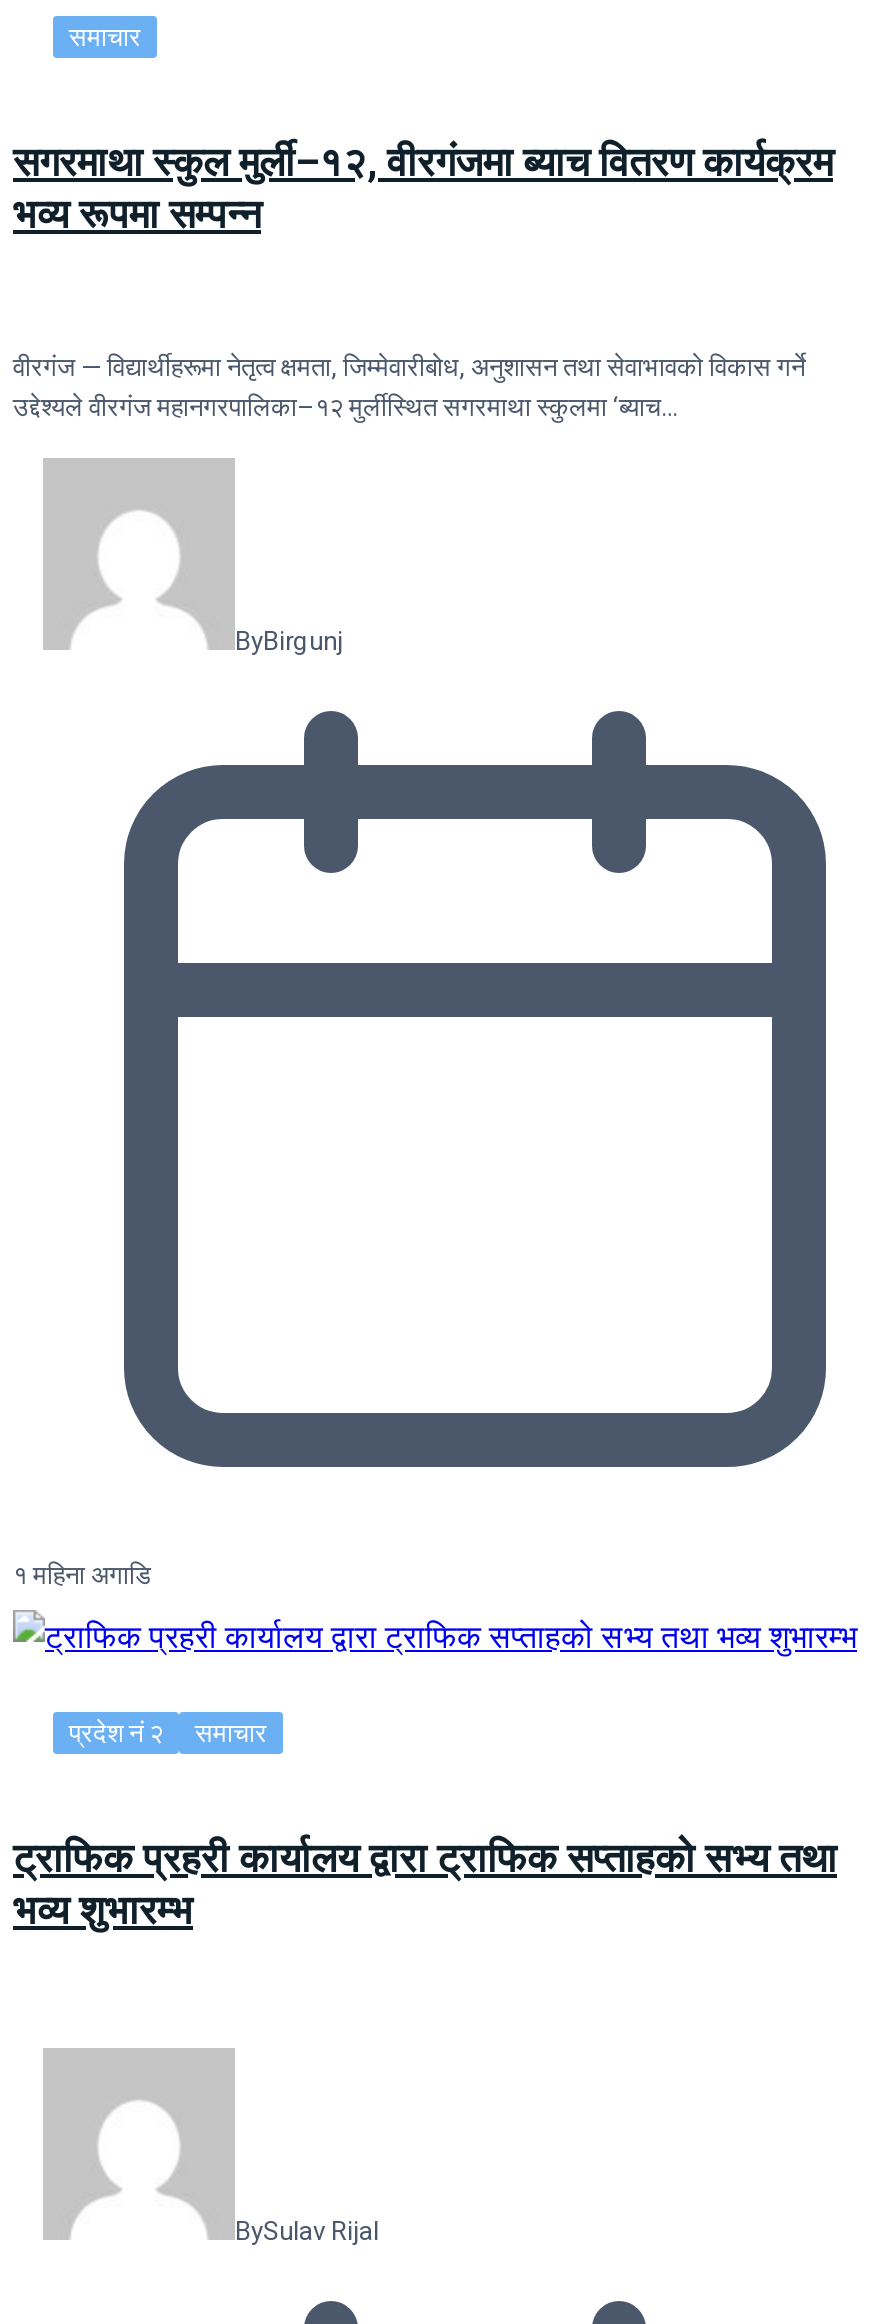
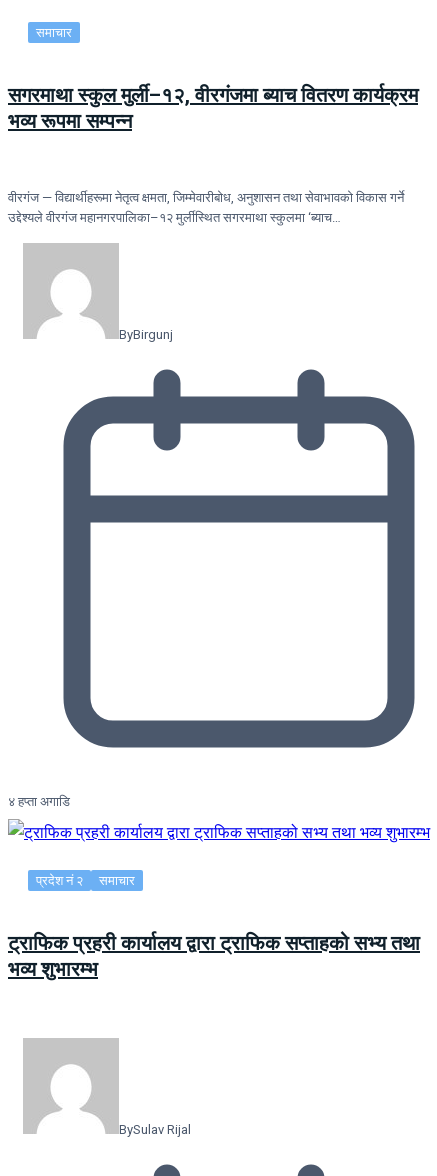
- १ महिना अगाडि
+ ४ हप्ता अगाडि
